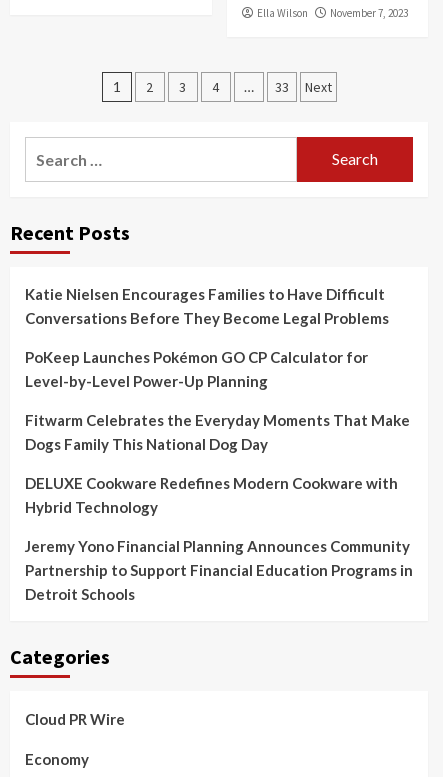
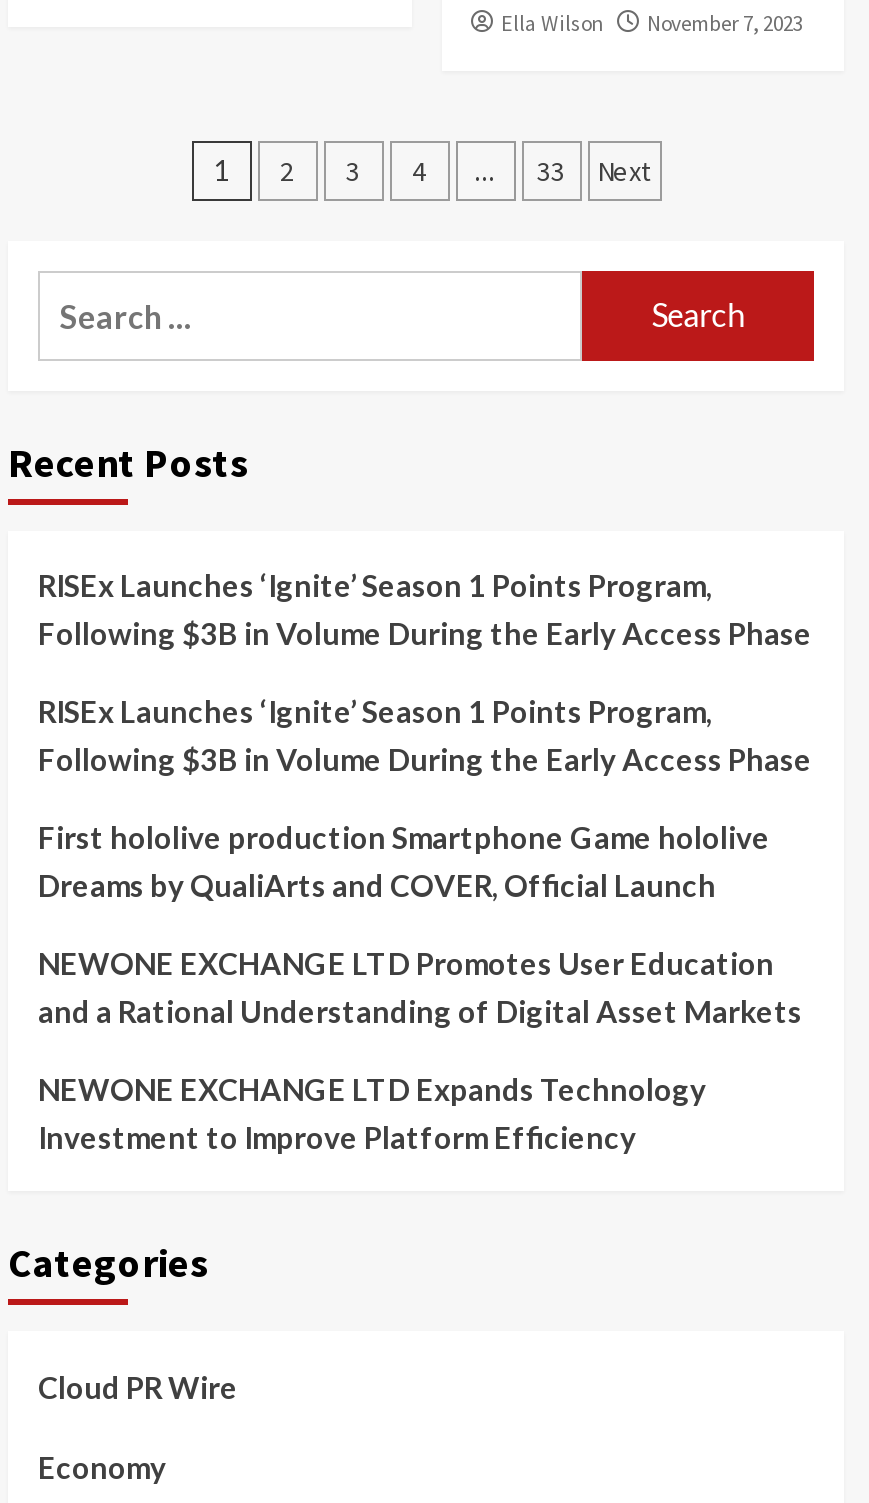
- Katie Nielsen Encourages Families to Have Difficult
- Conversations Before They Become Legal Problems
+ RISEx Launches ‘Ignite’ Season 1 Points Program,
+ Following $3B in Volume During the Early Access Phase

- PoKeep Launches Pokémon GO CP Calculator for
- Level-by-Level Power-Up Planning
+ RISEx Launches ‘Ignite’ Season 1 Points Program,
+ Following $3B in Volume During the Early Access Phase

- Fitwarm Celebrates the Everyday Moments That Make
- Dogs Family This National Dog Day
+ First hololive production Smartphone Game hololive
+ Dreams by QualiArts and COVER, Official Launch

- DELUXE Cookware Redefines Modern Cookware with
- Hybrid Technology
+ NEWONE EXCHANGE LTD Promotes User Education
+ and a Rational Understanding of Digital Asset Markets

- Jeremy Yono Financial Planning Announces Community
- Partnership to Support Financial Education Programs in
- Detroit Schools
+ NEWONE EXCHANGE LTD Expands Technology
+ Investment to Improve Platform Efficiency
